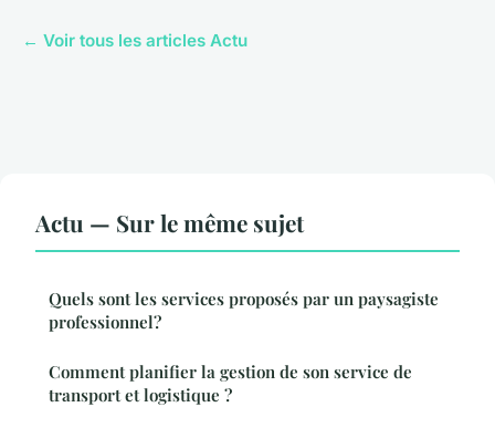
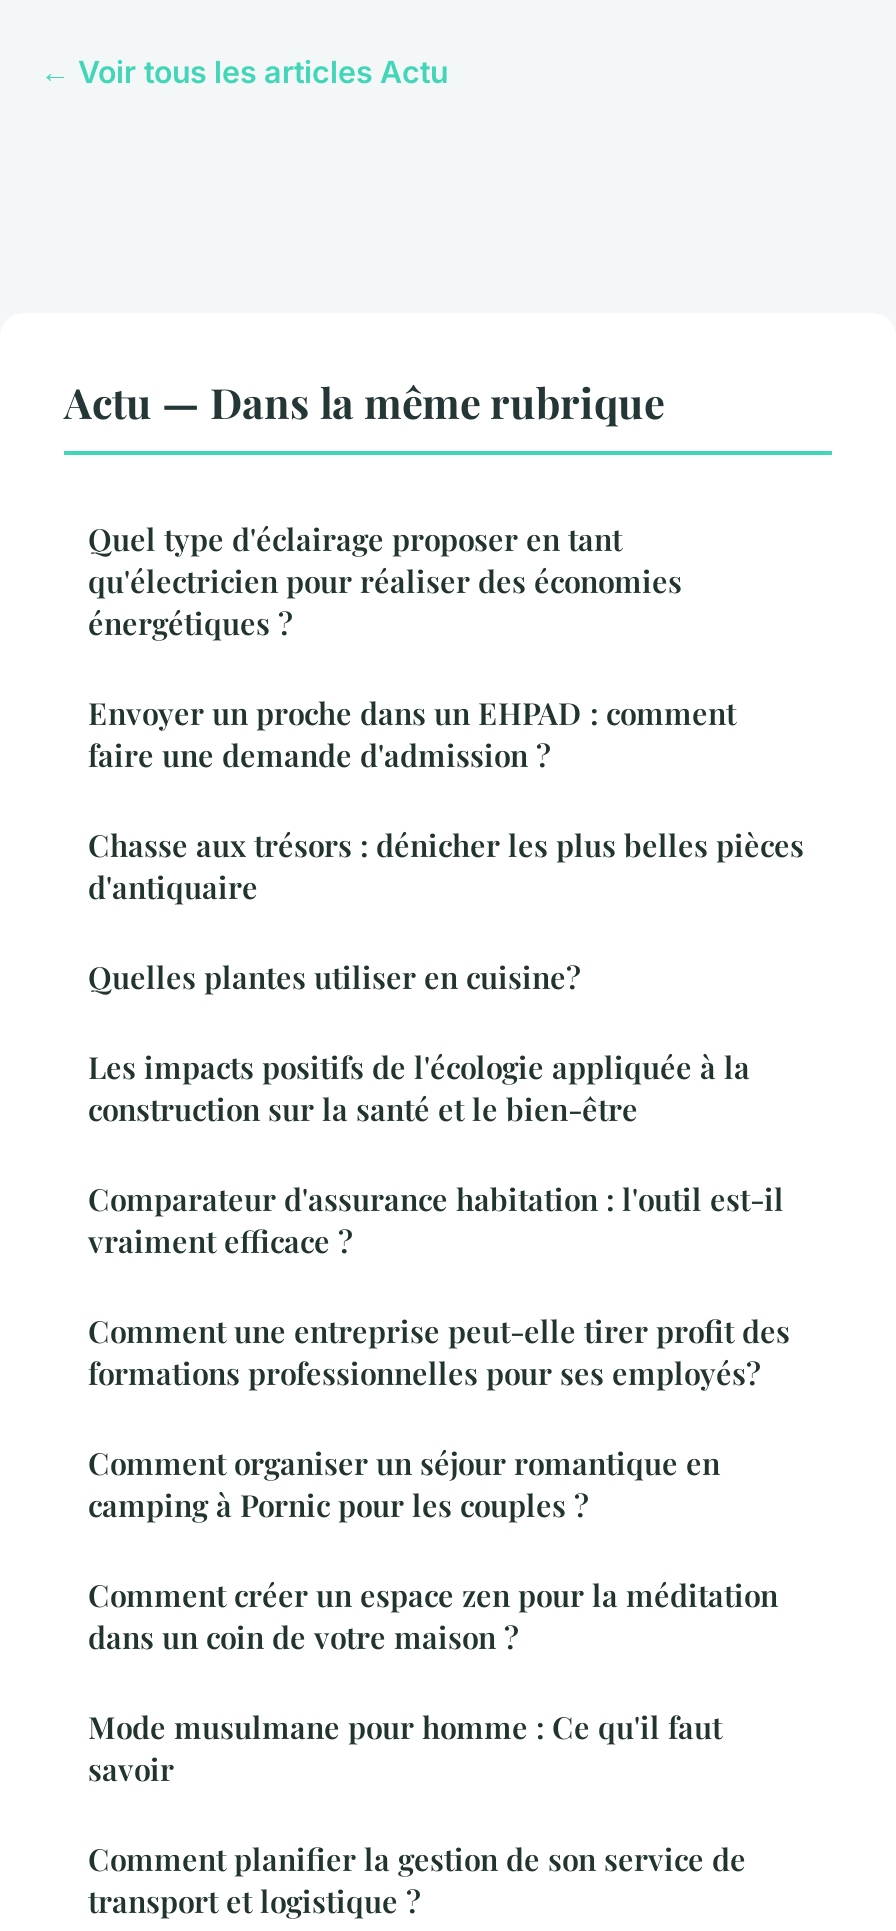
- Actu — Sur le même sujet
- Quels sont les services proposés par un paysagiste
- professionnel?
+ Actu — Dans la même rubrique
+ Quel type d'éclairage proposer en tant
+ qu'électricien pour réaliser des économies
+ énergétiques ?
+ Envoyer un proche dans un EHPAD : comment
+ faire une demande d'admission ?
+ Chasse aux trésors : dénicher les plus belles pièces
+ d'antiquaire
+ Quelles plantes utiliser en cuisine?
+ Les impacts positifs de l'écologie appliquée à la
+ construction sur la santé et le bien-être
+ Comparateur d'assurance habitation : l'outil est-il
+ vraiment efficace ?
+ Comment une entreprise peut-elle tirer profit des
+ formations professionnelles pour ses employés?
+ Comment organiser un séjour romantique en
+ camping à Pornic pour les couples ?
+ Comment créer un espace zen pour la méditation
+ dans un coin de votre maison ?
+ Mode musulmane pour homme : Ce qu'il faut
+ savoir
